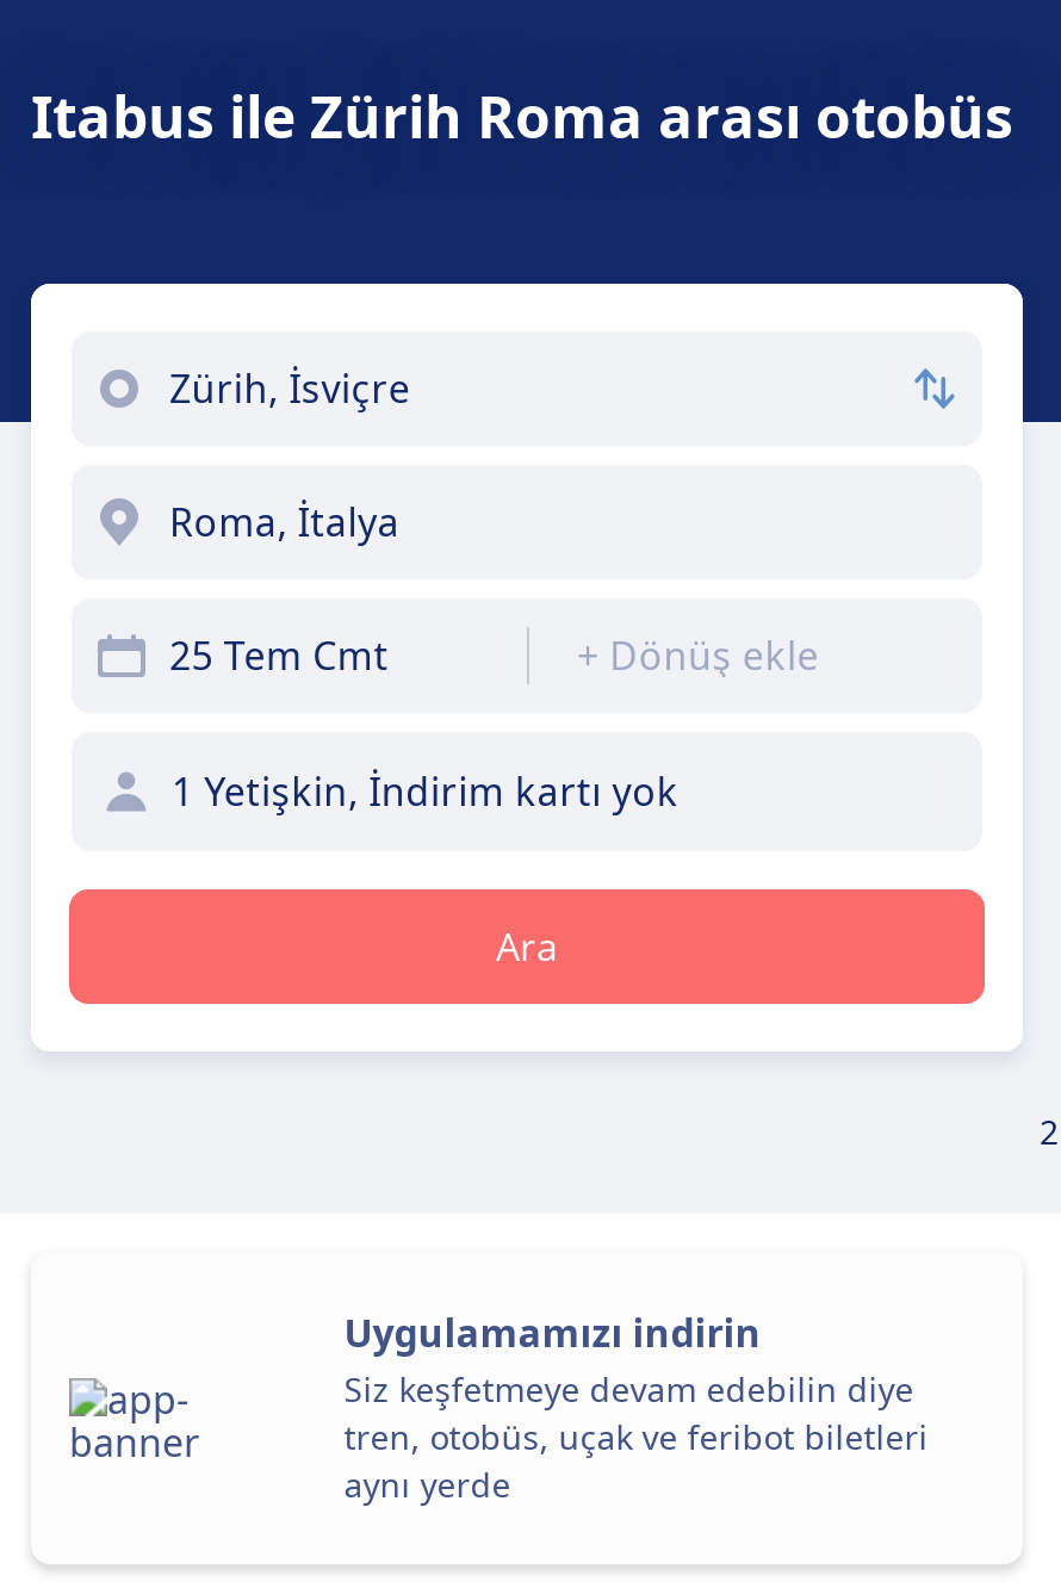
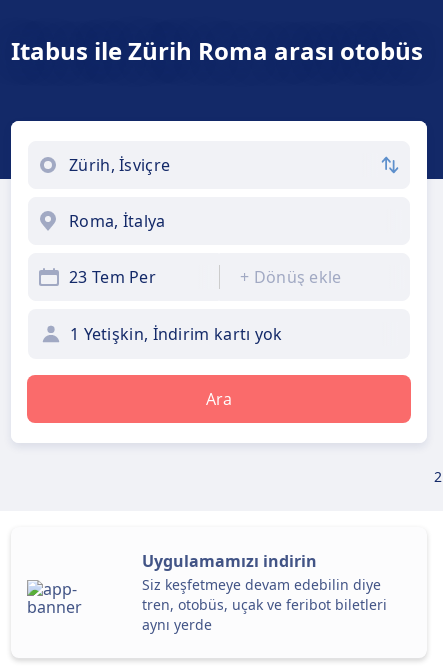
- 25 Tem Cmt
+ 23 Tem Per
